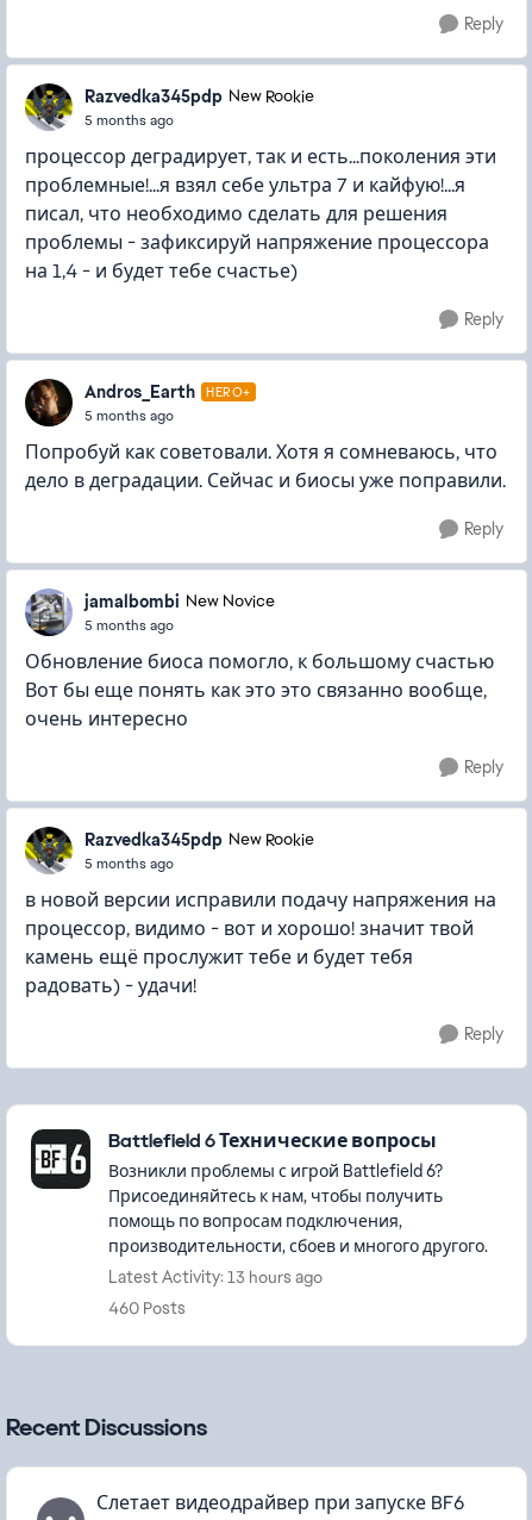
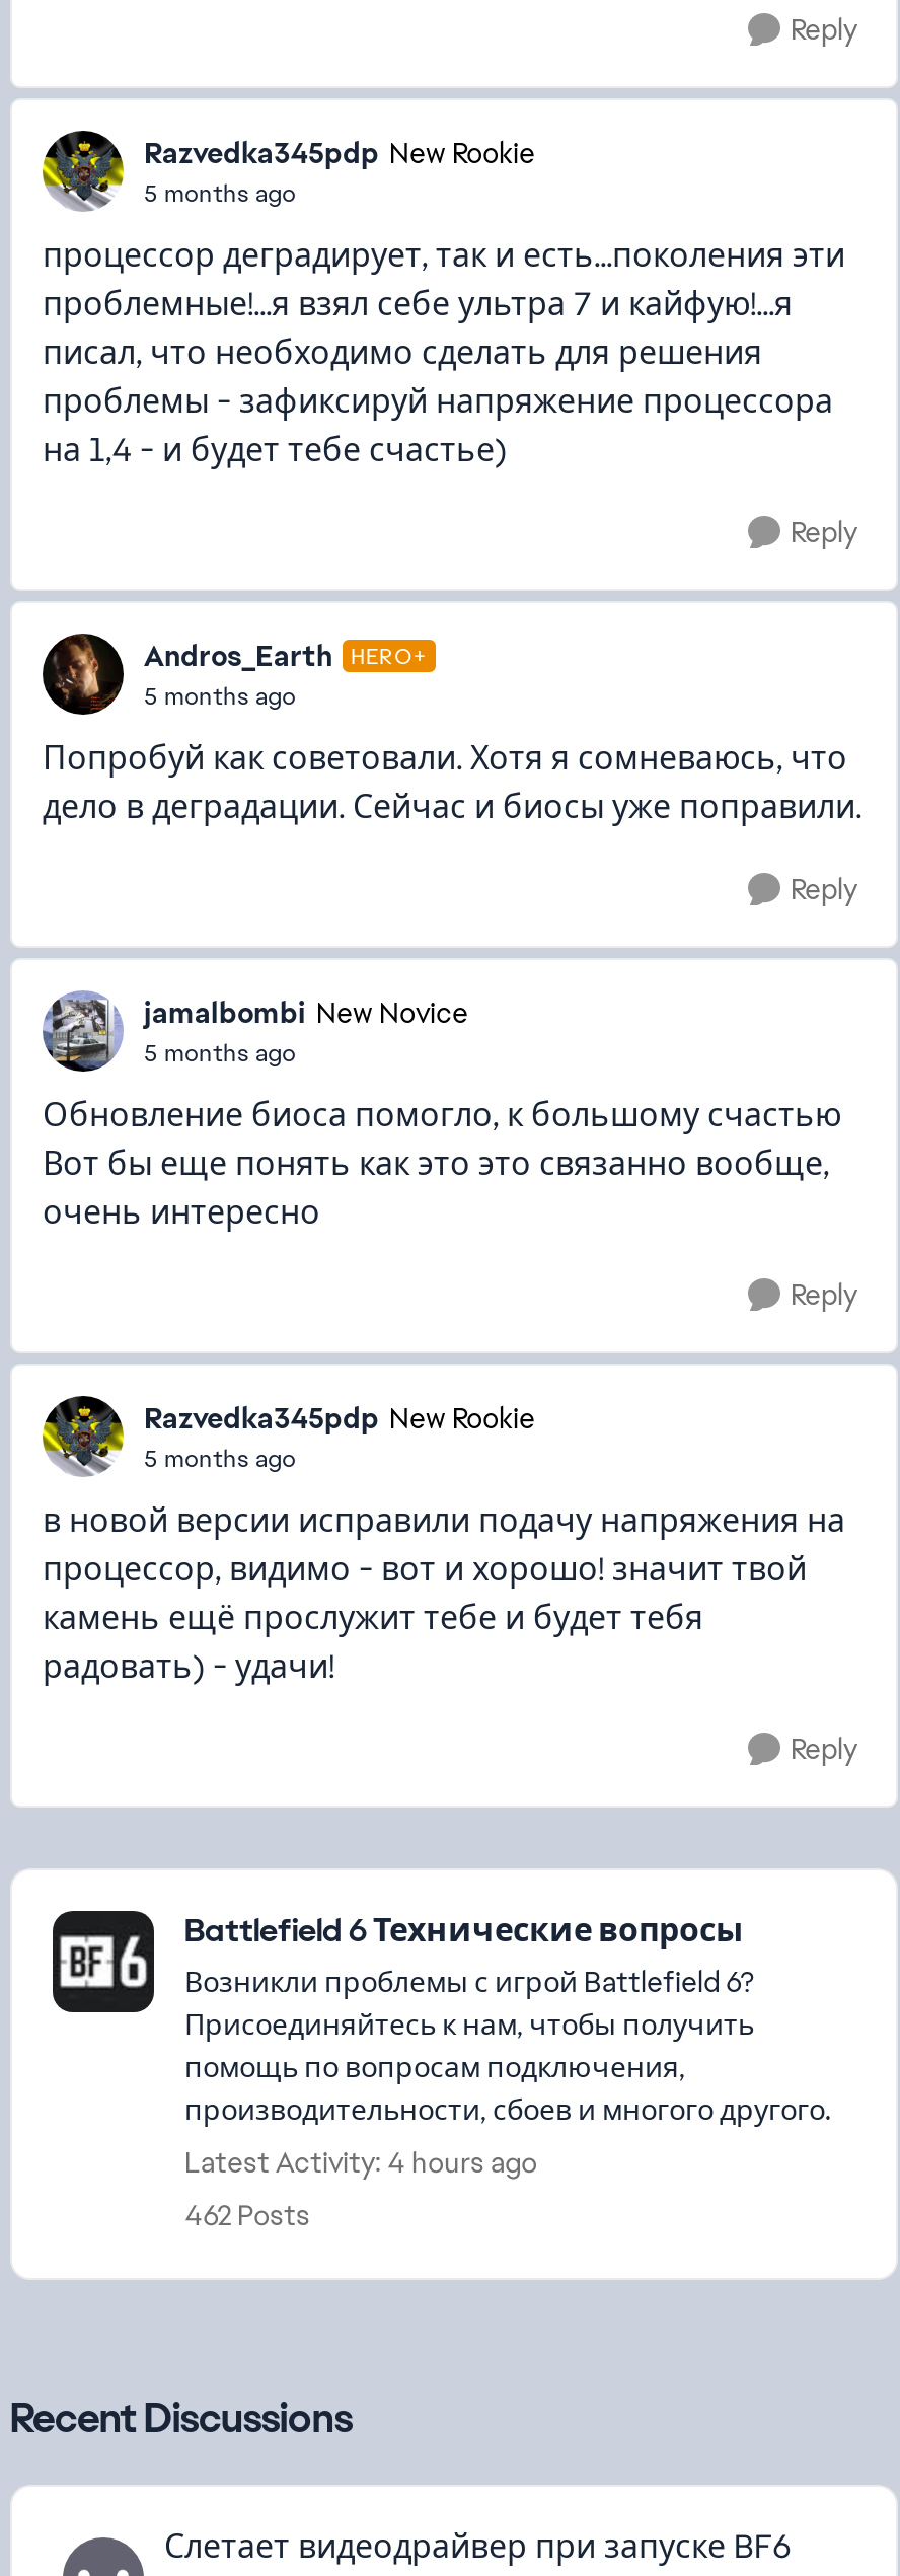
- Latest Activity: 13 hours ago
+ Latest Activity: 4 hours ago

- 460 Posts
+ 462 Posts
